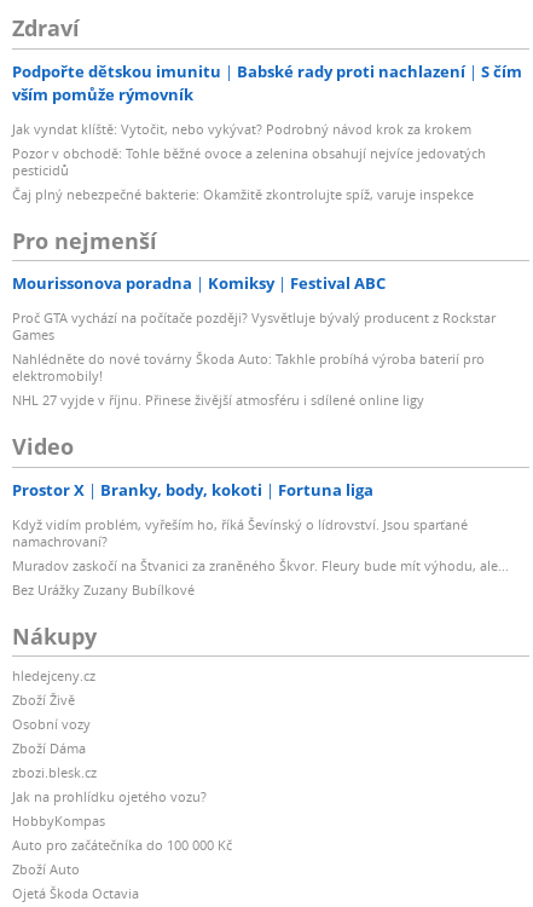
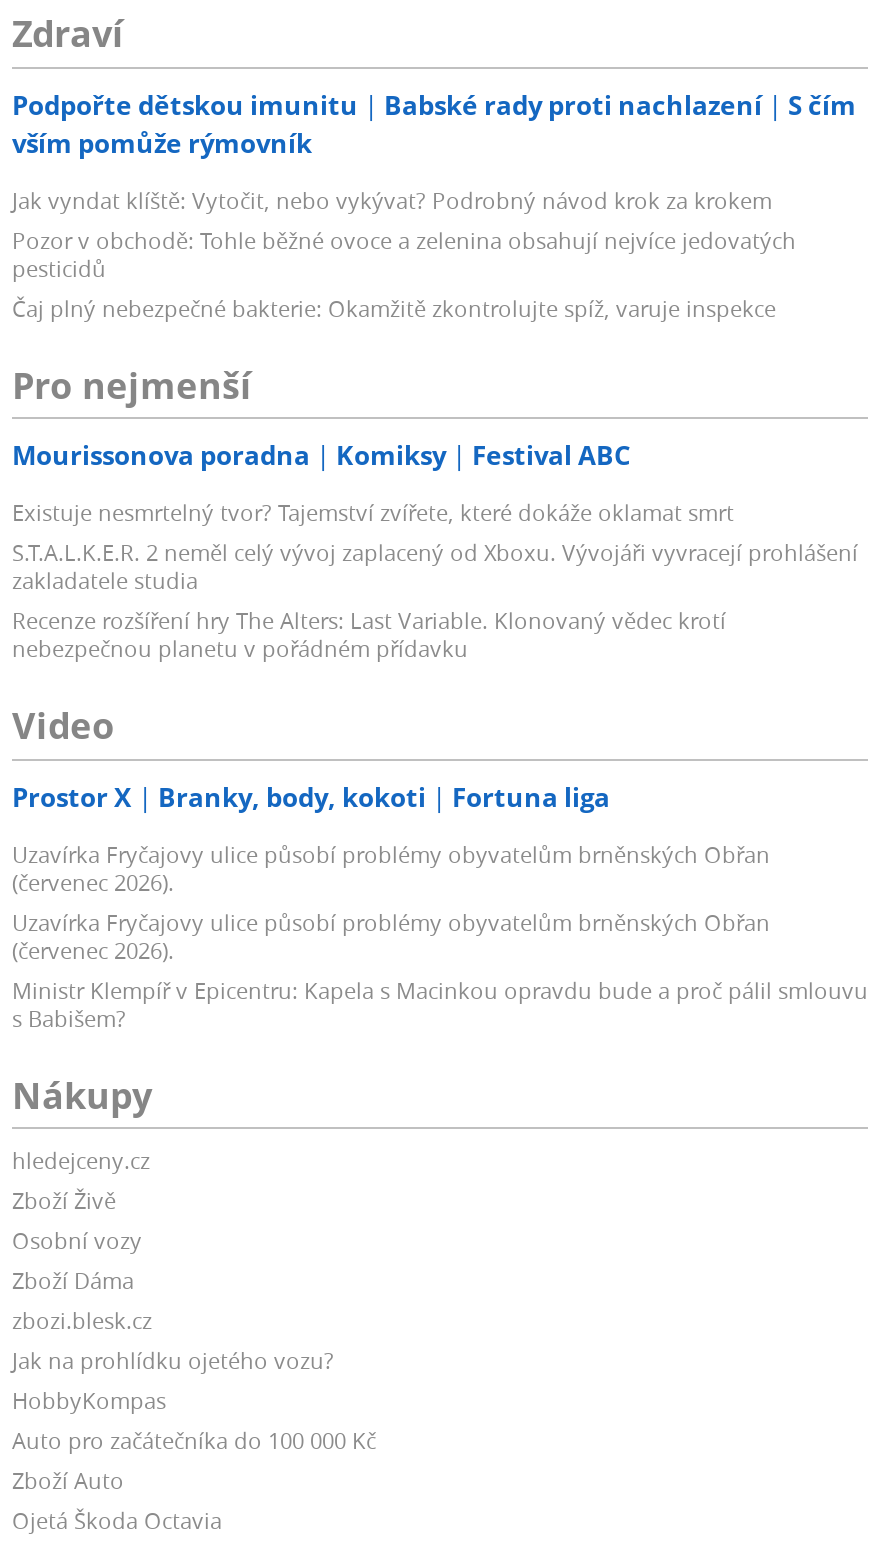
- Proč GTA vychází na počítače později? Vysvětluje bývalý producent z Rockstar
- Games
- Nahlédněte do nové továrny Škoda Auto: Takhle probíhá výroba baterií pro
- elektromobily!
- NHL 27 vyjde v říjnu. Přinese živější atmosféru i sdílené online ligy
+ Existuje nesmrtelný tvor? Tajemství zvířete, které dokáže oklamat smrt
+ S.T.A.L.K.E.R. 2 neměl celý vývoj zaplacený od Xboxu. Vývojáři vyvracejí prohlášení
+ zakladatele studia
+ Recenze rozšíření hry The Alters: Last Variable. Klonovaný vědec krotí
+ nebezpečnou planetu v pořádném přídavku

- Když vidím problém, vyřeším ho, říká Ševínský o lídrovství. Jsou sparťané
- namachrovaní?
- Muradov zaskočí na Štvanici za zraněného Škvor. Fleury bude mít výhodu, ale...
- Bez Urážky Zuzany Bubílkové
+ Uzavírka Fryčajovy ulice působí problémy obyvatelům brněnských Obřan
+ (červenec 2026).
+ Uzavírka Fryčajovy ulice působí problémy obyvatelům brněnských Obřan
+ (červenec 2026).
+ Ministr Klempíř v Epicentru: Kapela s Macinkou opravdu bude a proč pálil smlouvu
+ s Babišem?
